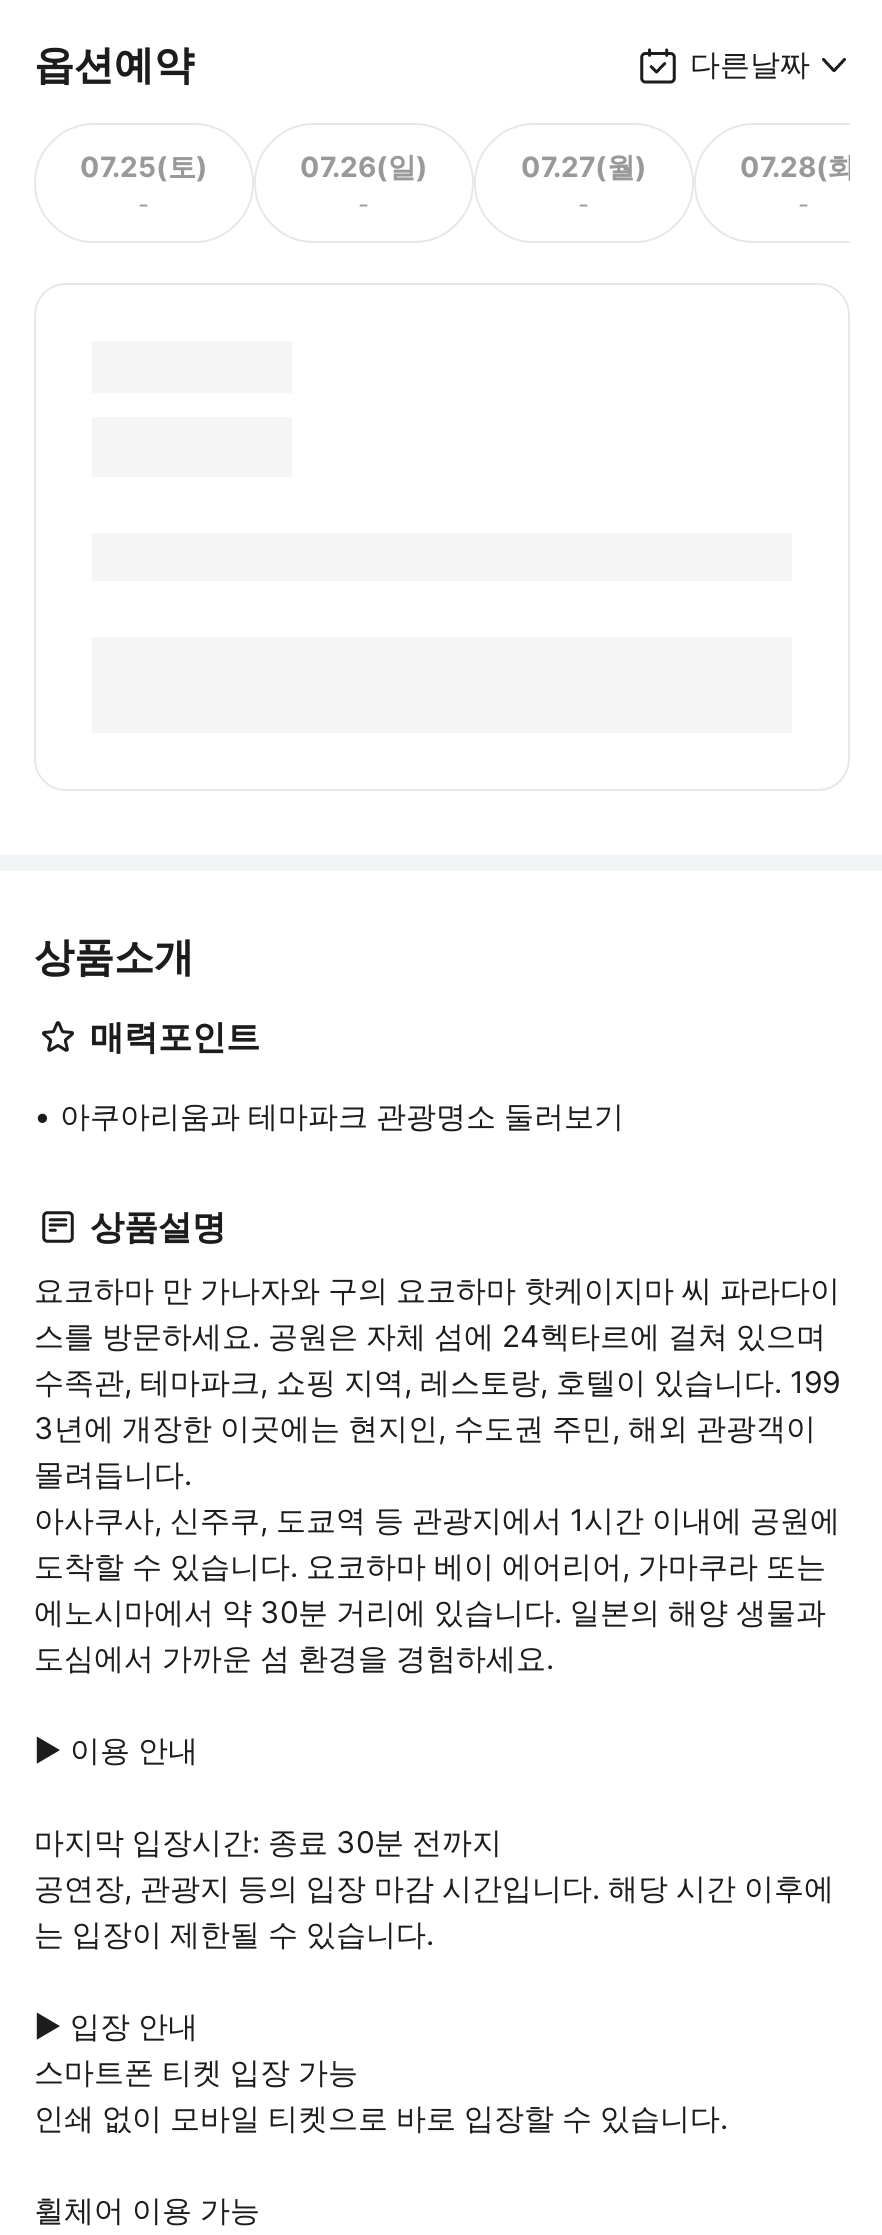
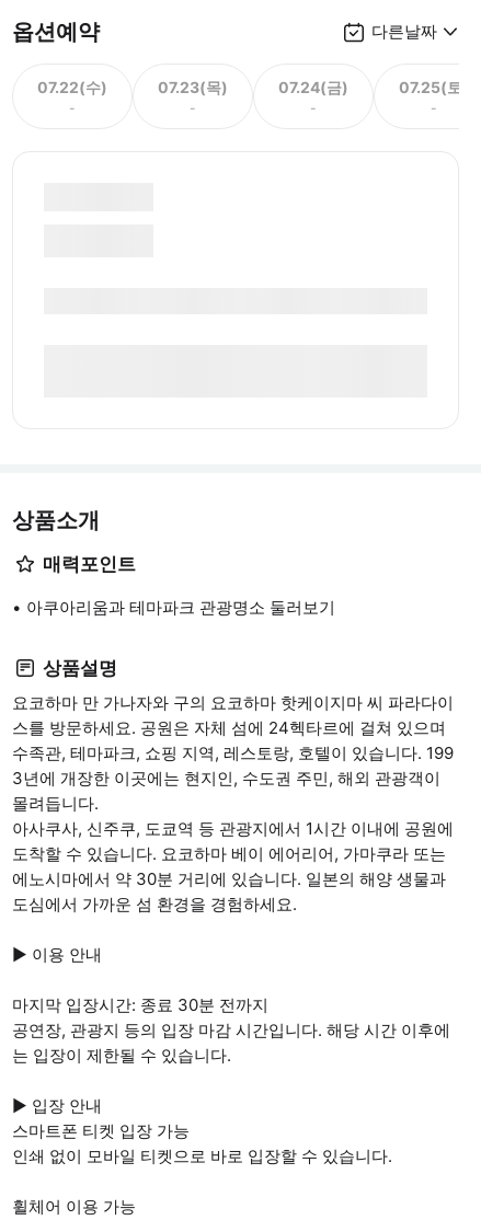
- 07.25(토)
+ 07.22(수)

- 07.26(일)
+ 07.23(목)

- 07.27(월)
+ 07.24(금)

- 07.28(화)
+ 07.25(토)
